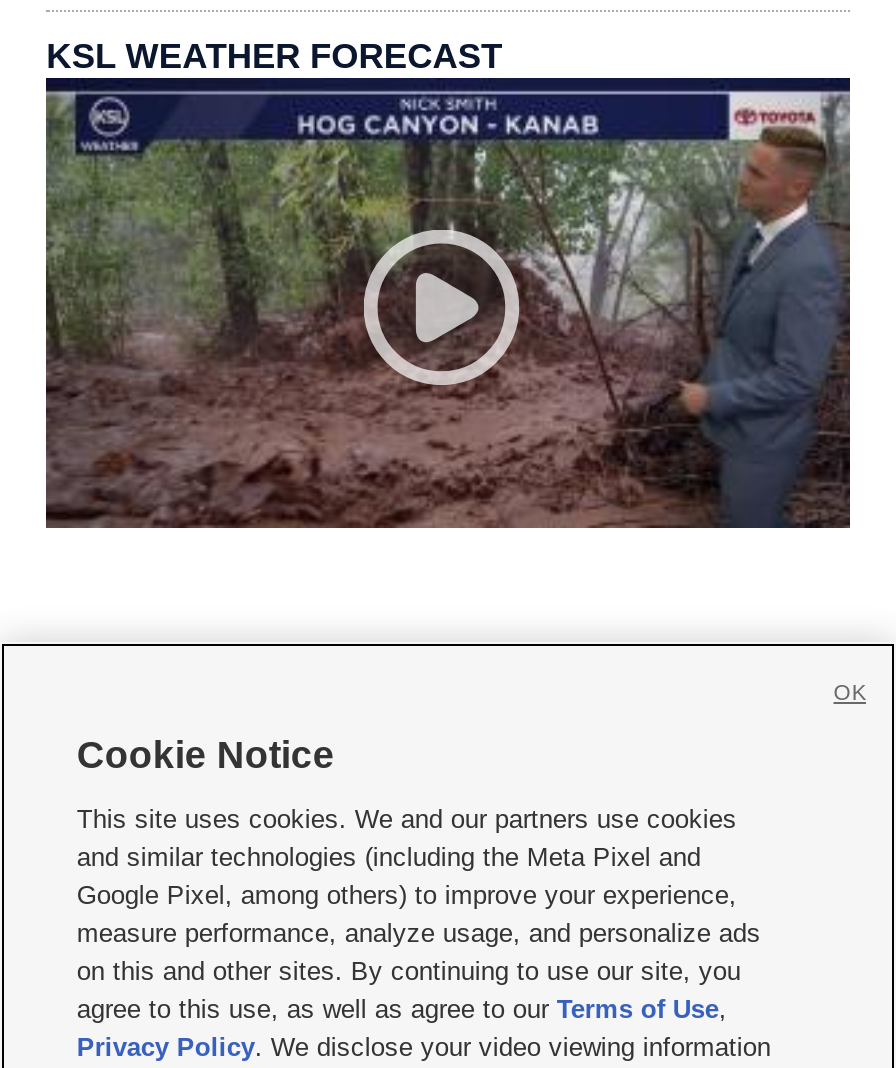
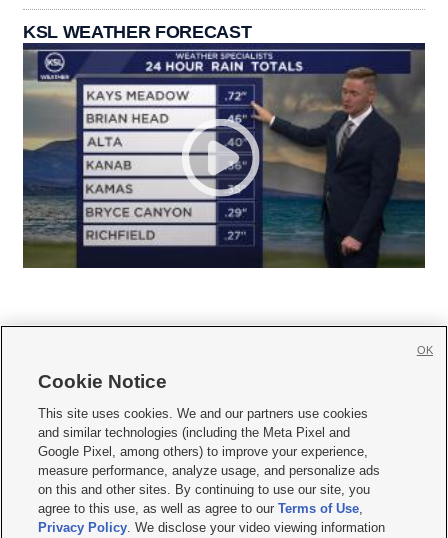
- [image]
+ [image]
